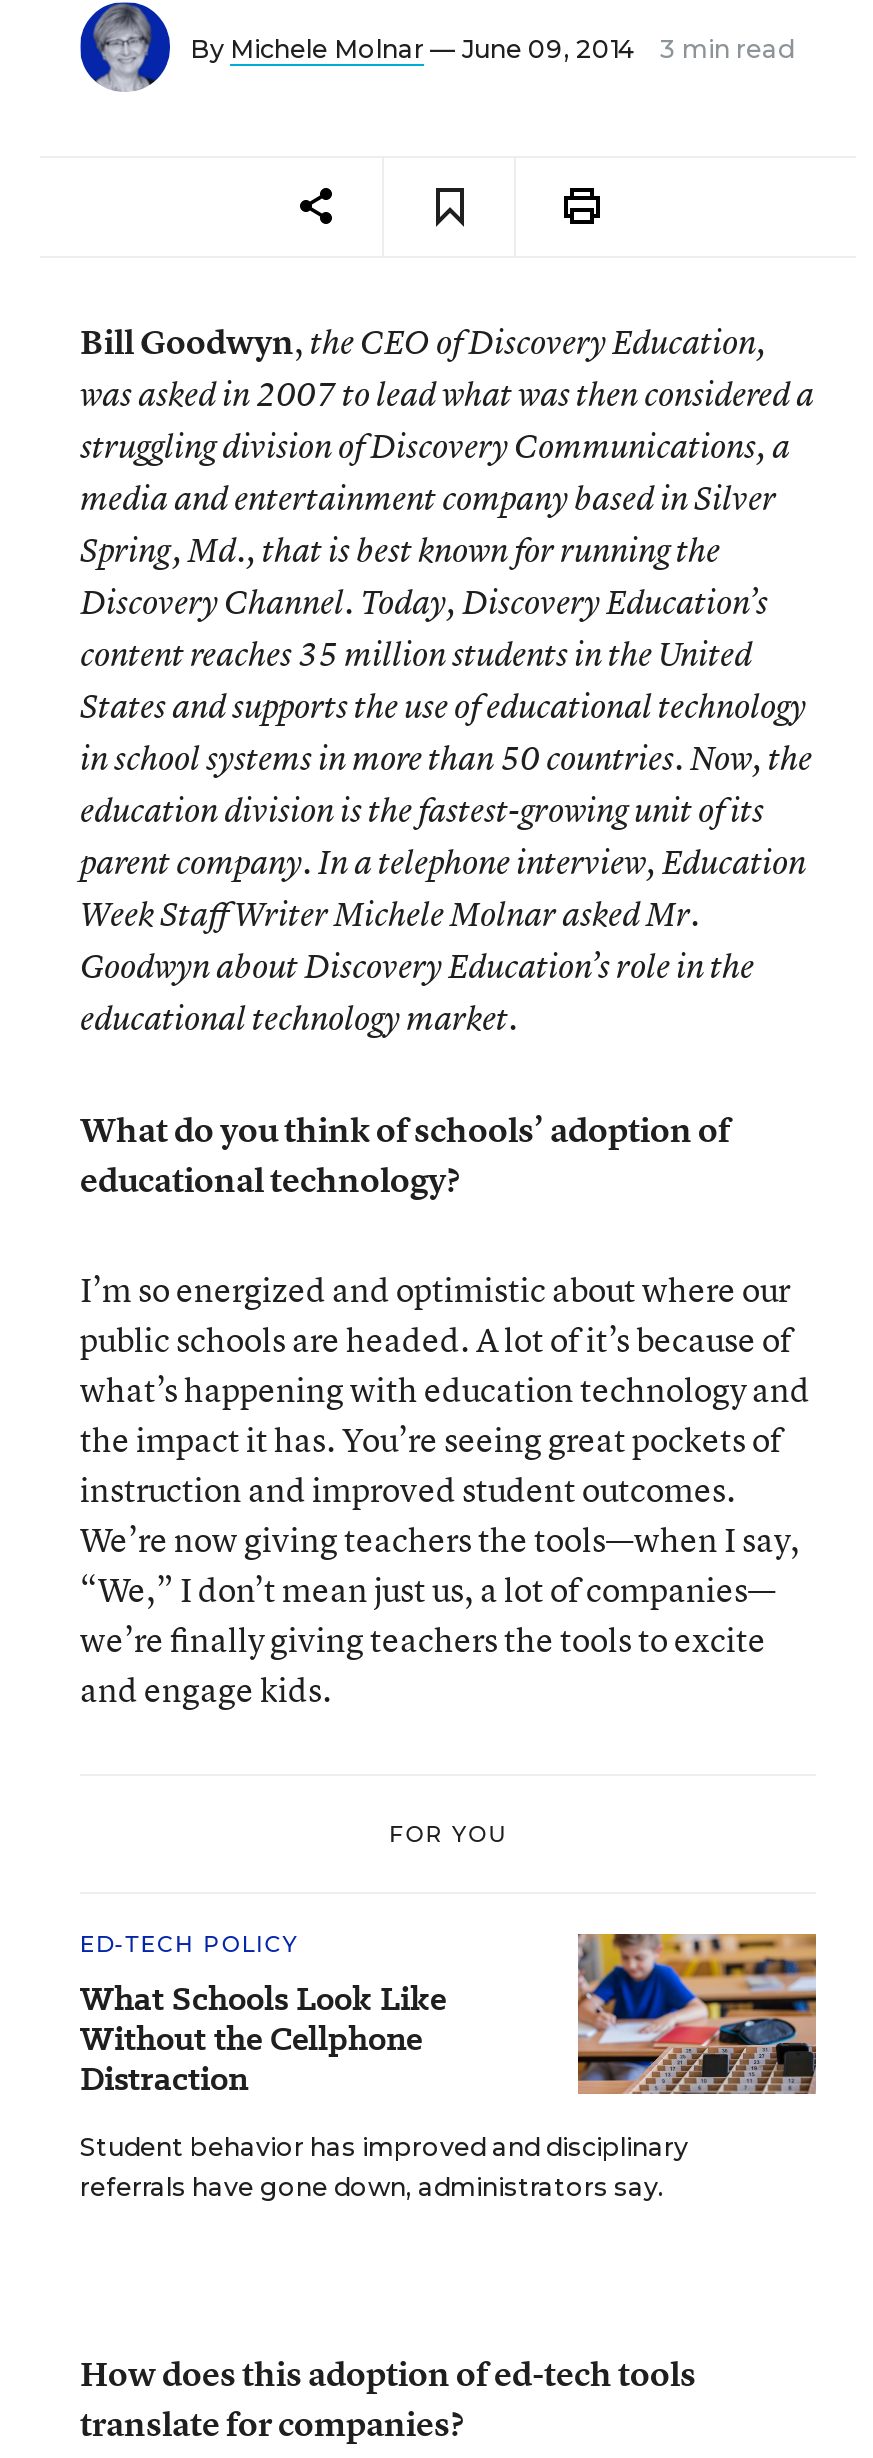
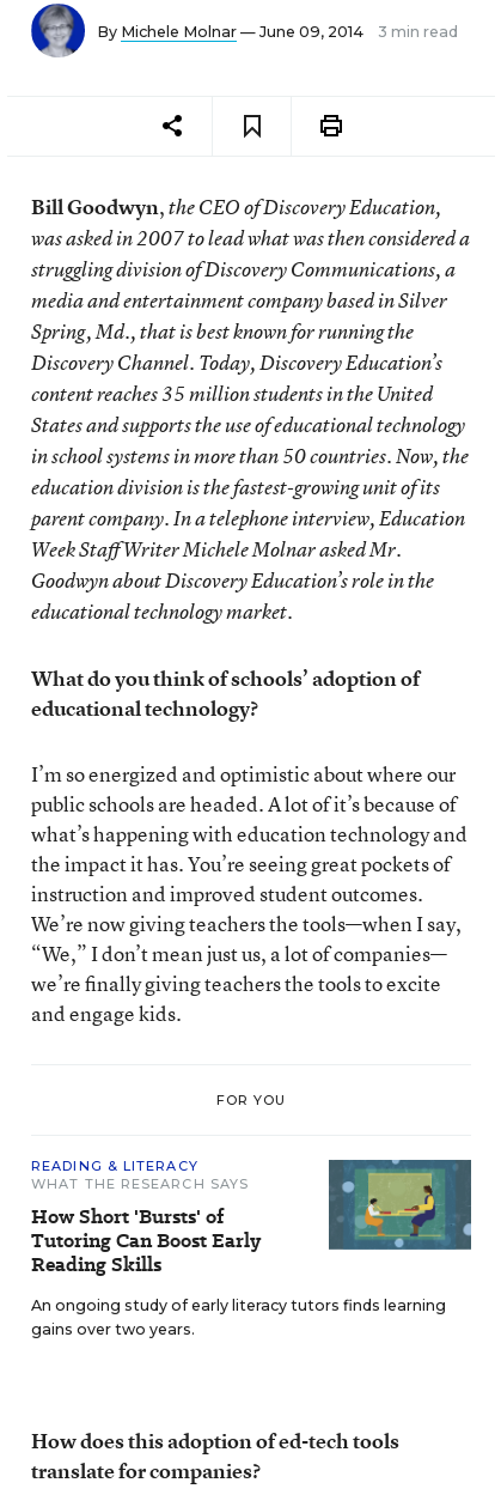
- ED-TECH POLICY
- What Schools Look Like
- Without the Cellphone
- Distraction
+ READING & LITERACY
+ WHAT THE RESEARCH SAYS
+ How Short 'Bursts' of
+ Tutoring Can Boost Early
+ Reading Skills

- [image]
- Student behavior has improved and disciplinary
- referrals have gone down, administrators say.
+ [image]
+ An ongoing study of early literacy tutors finds learning
+ gains over two years.
